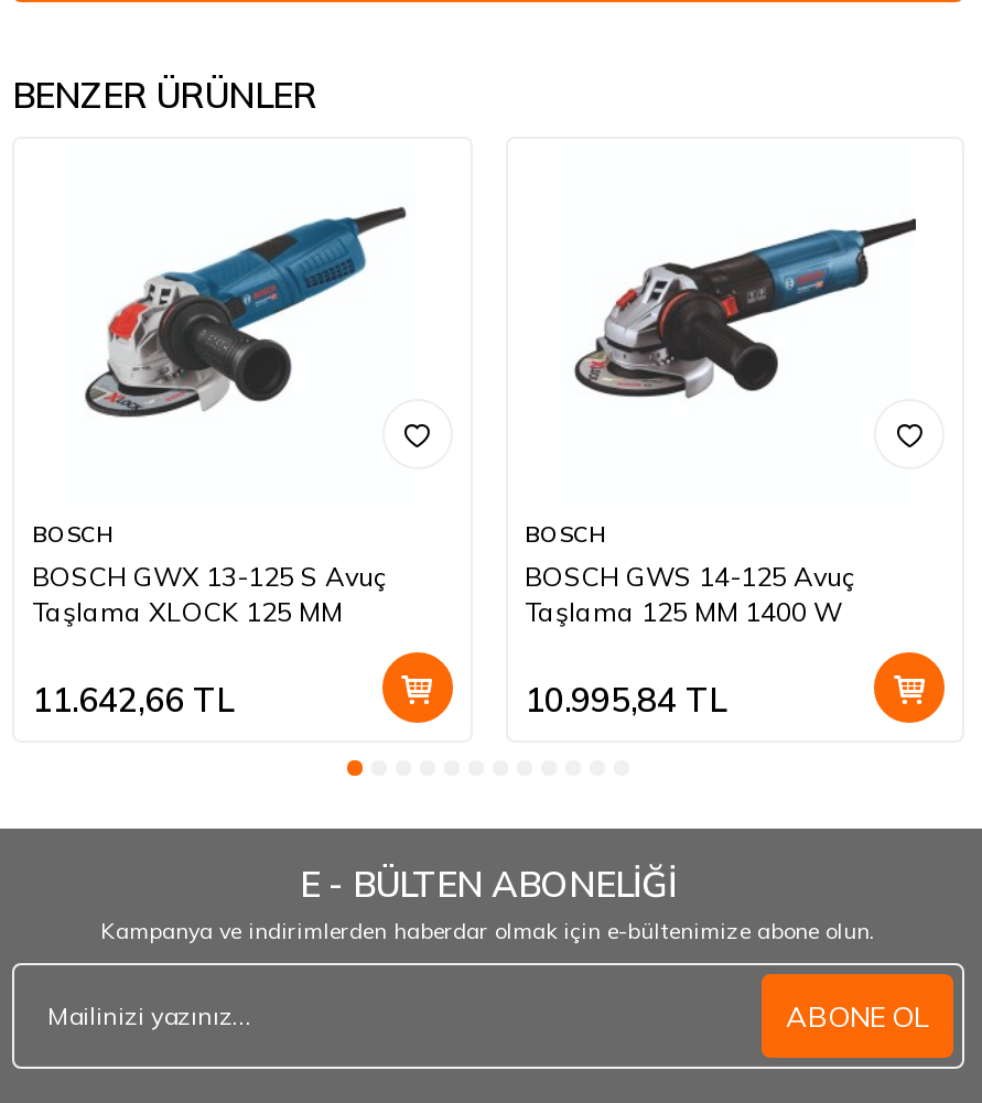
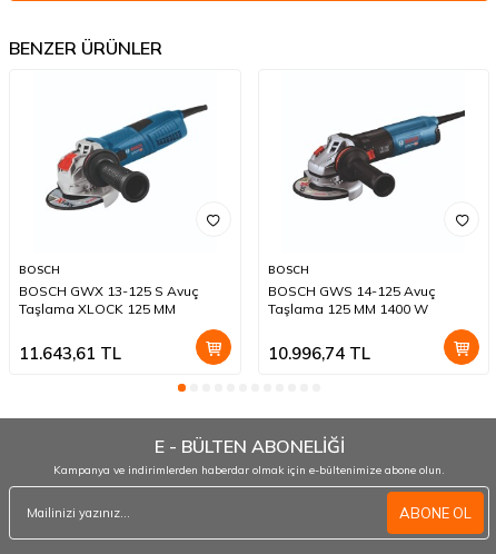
- 11.642,66 TL
+ 11.643,61 TL

- 10.995,84 TL
+ 10.996,74 TL
